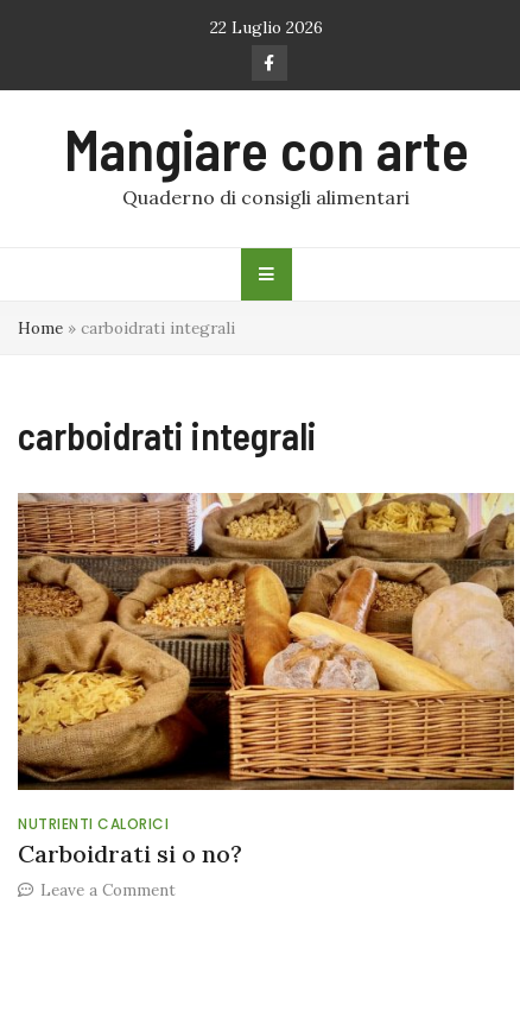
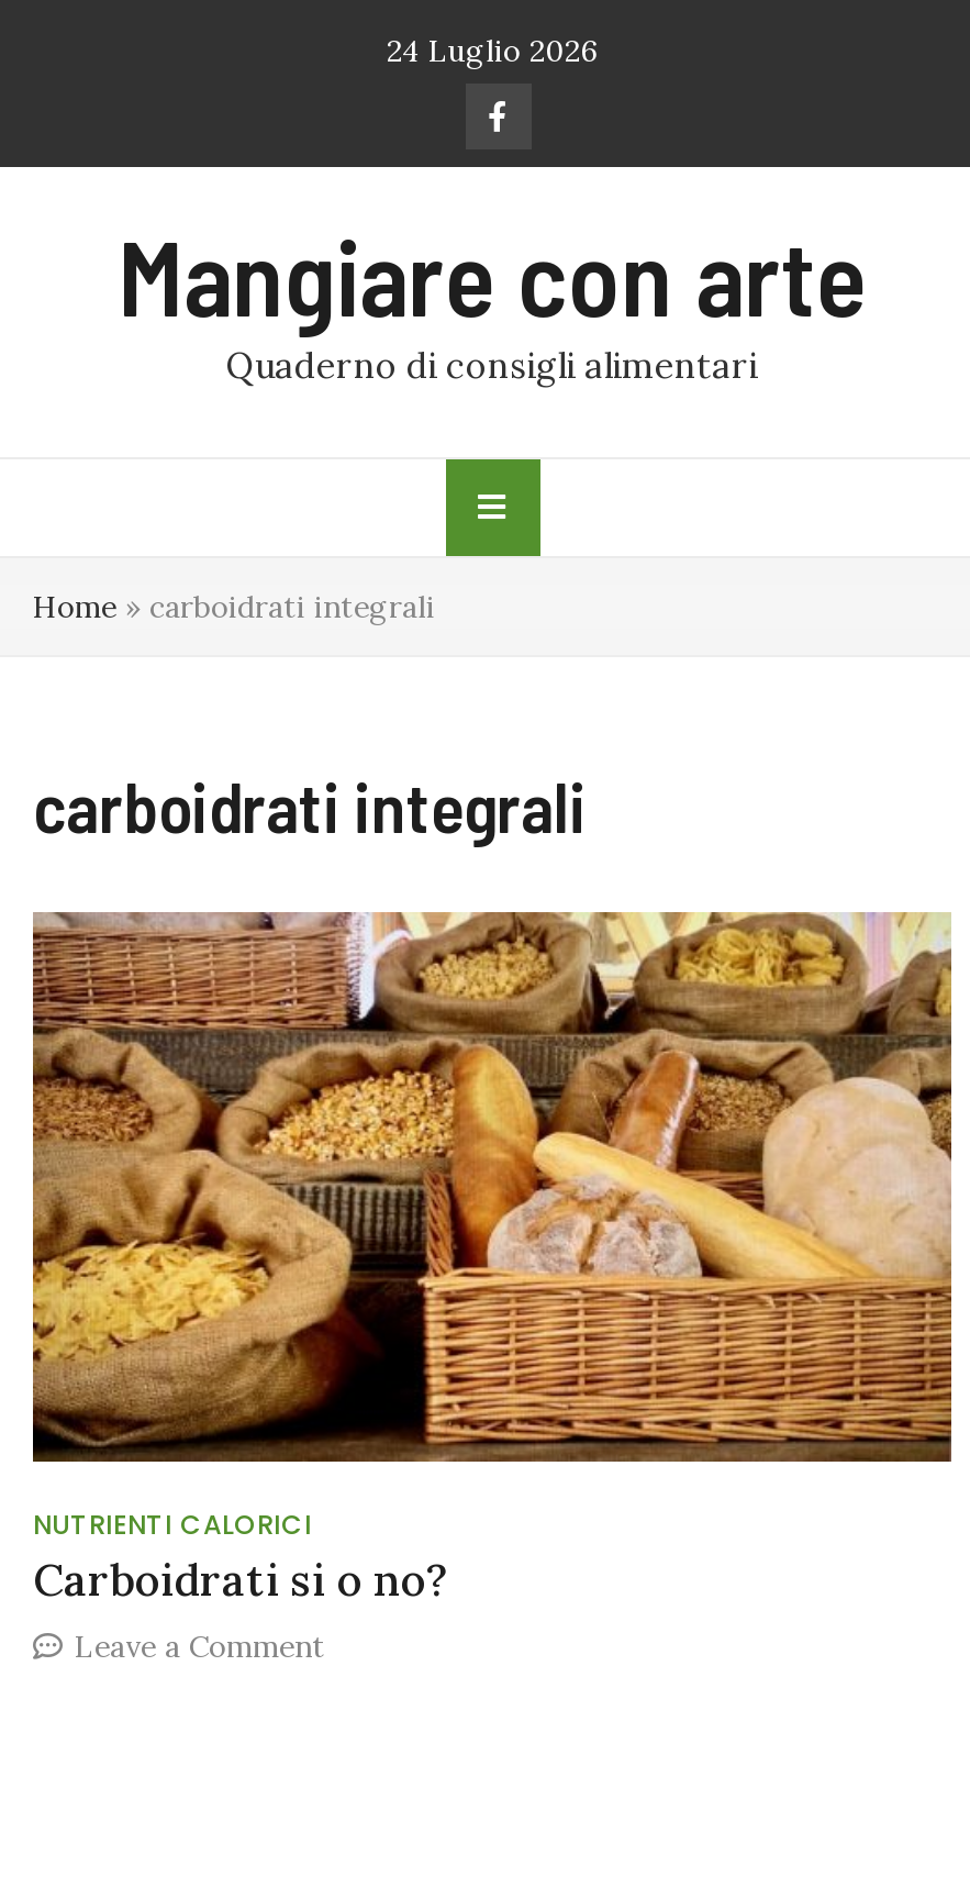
- 22 Luglio 2026
+ 24 Luglio 2026
